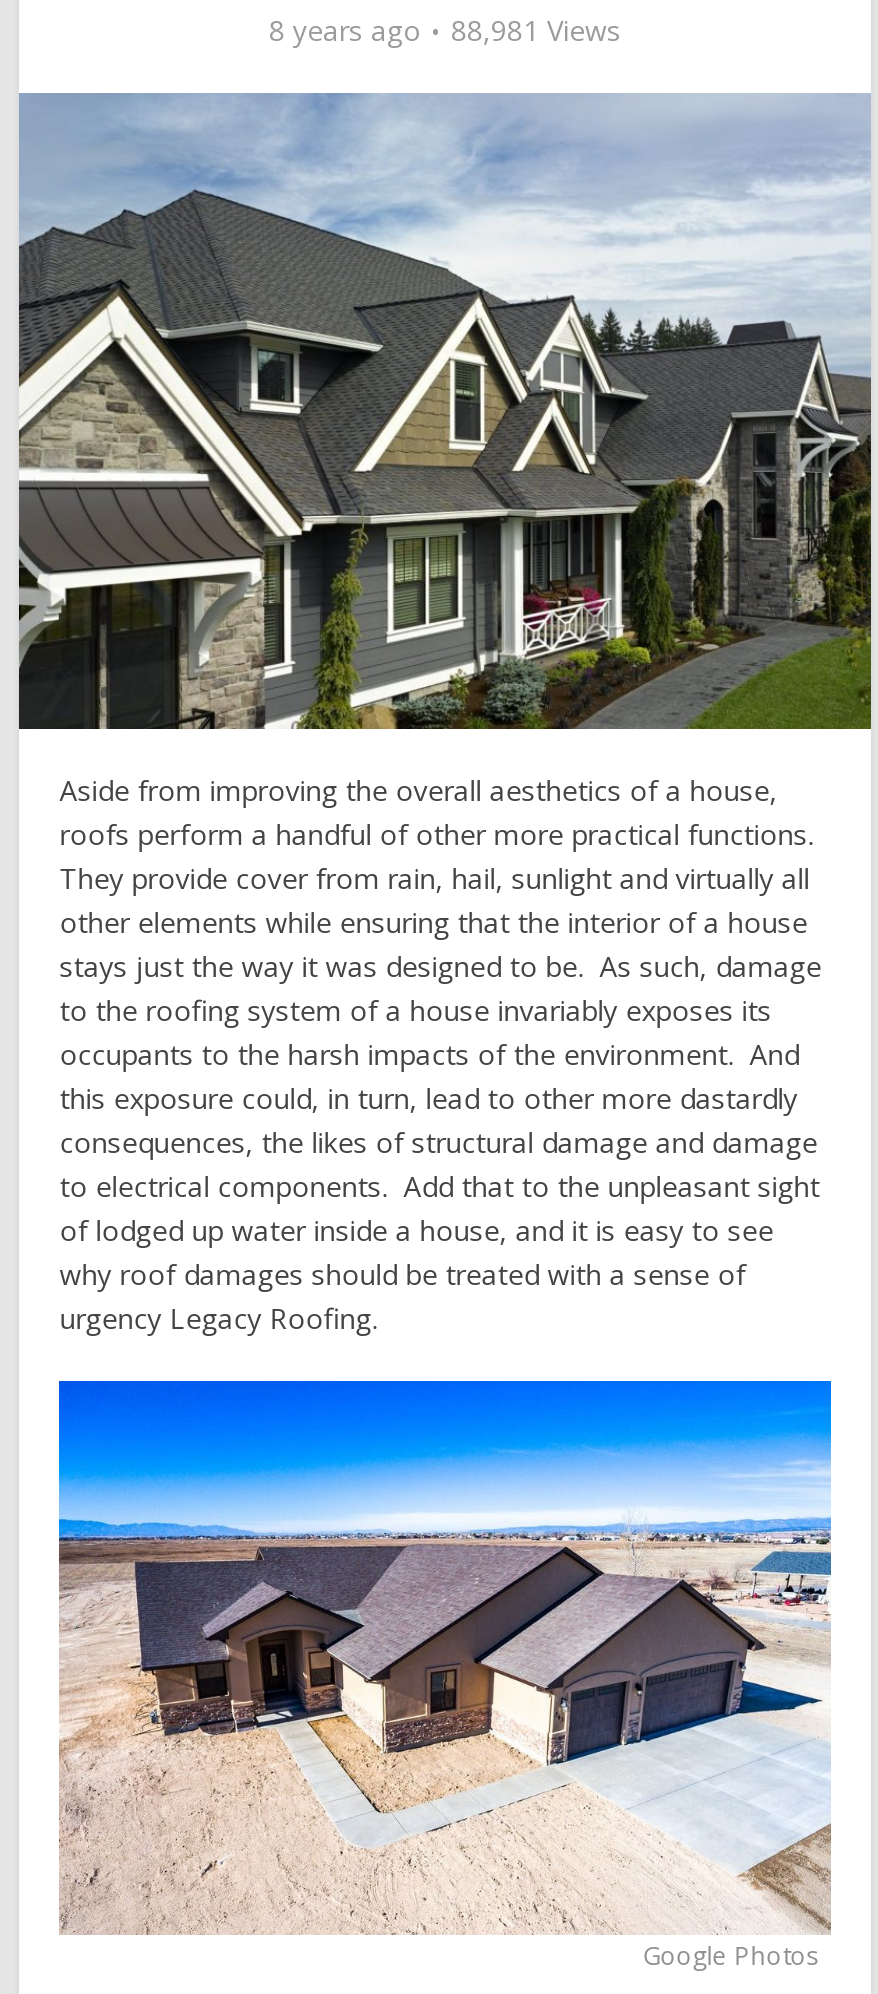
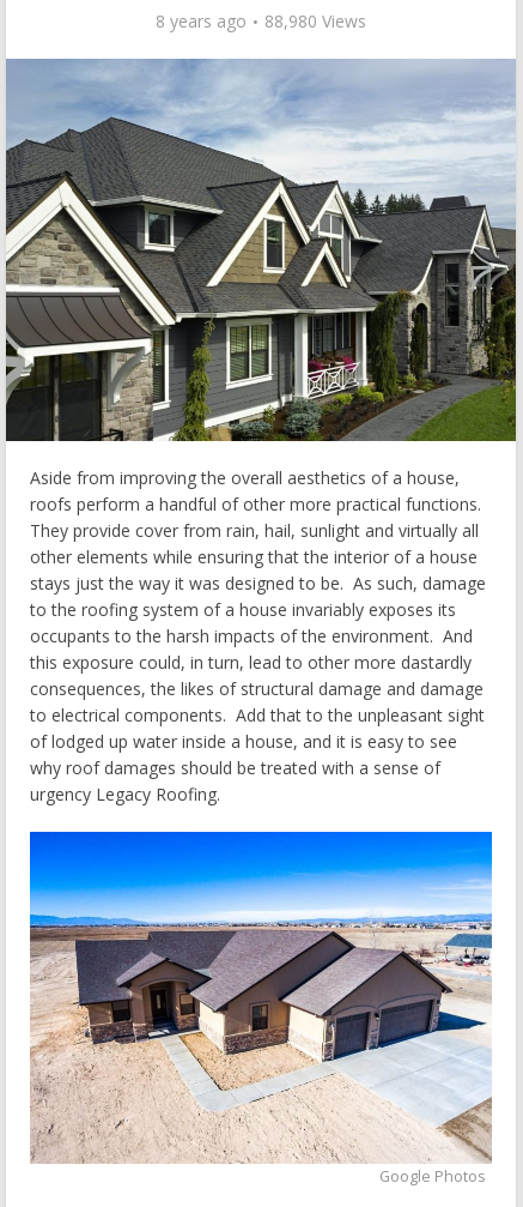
- 8 years ago 88,981 Views
+ 8 years ago 88,980 Views
